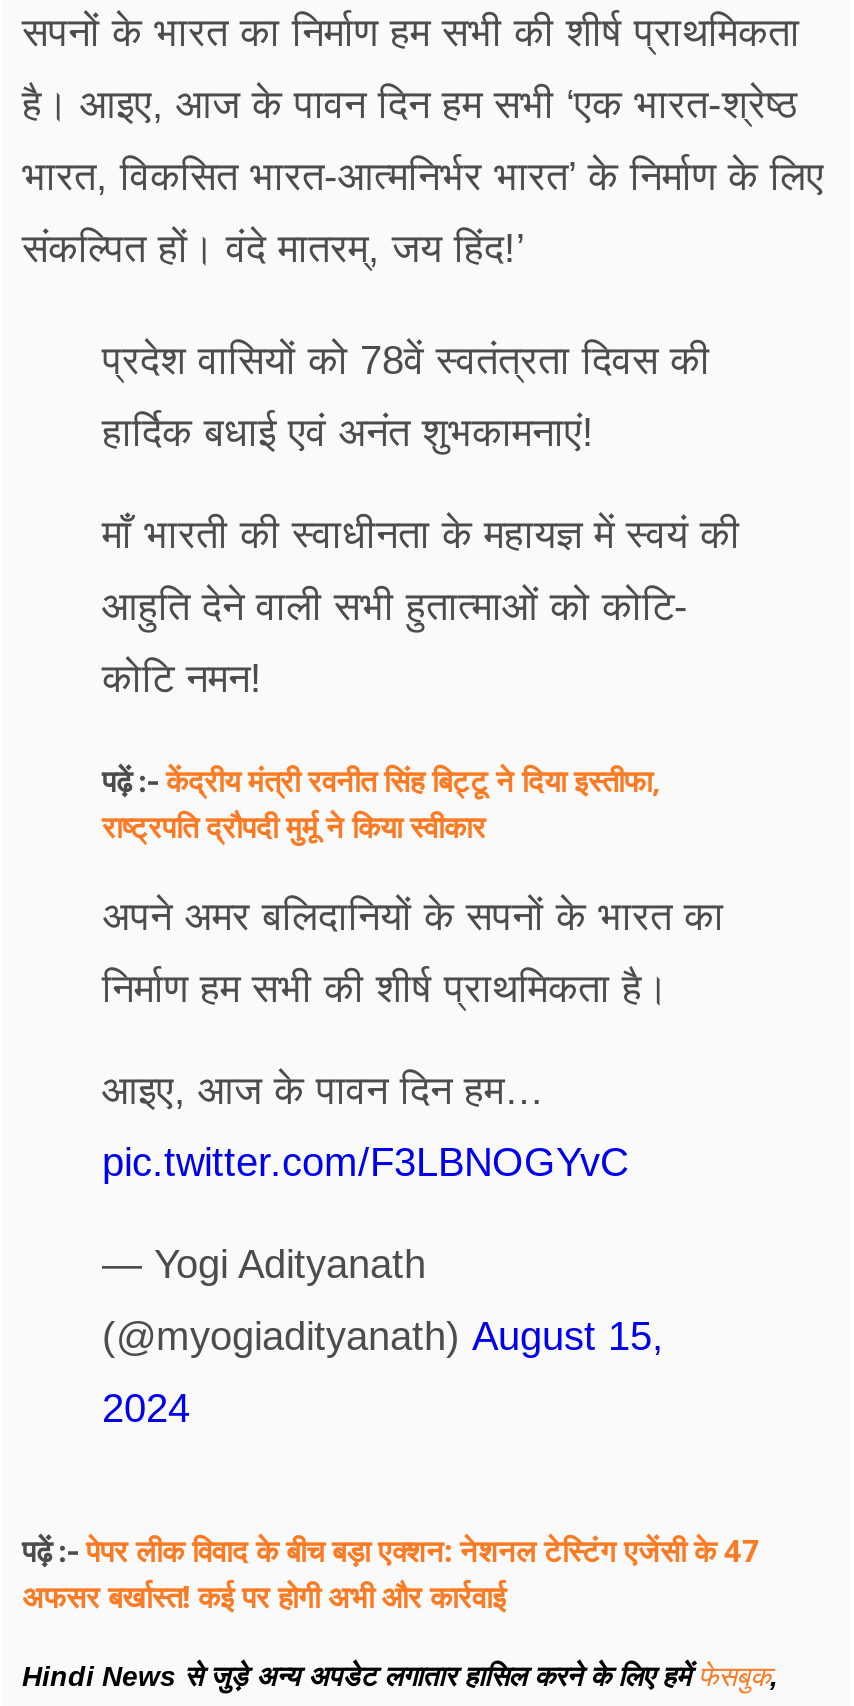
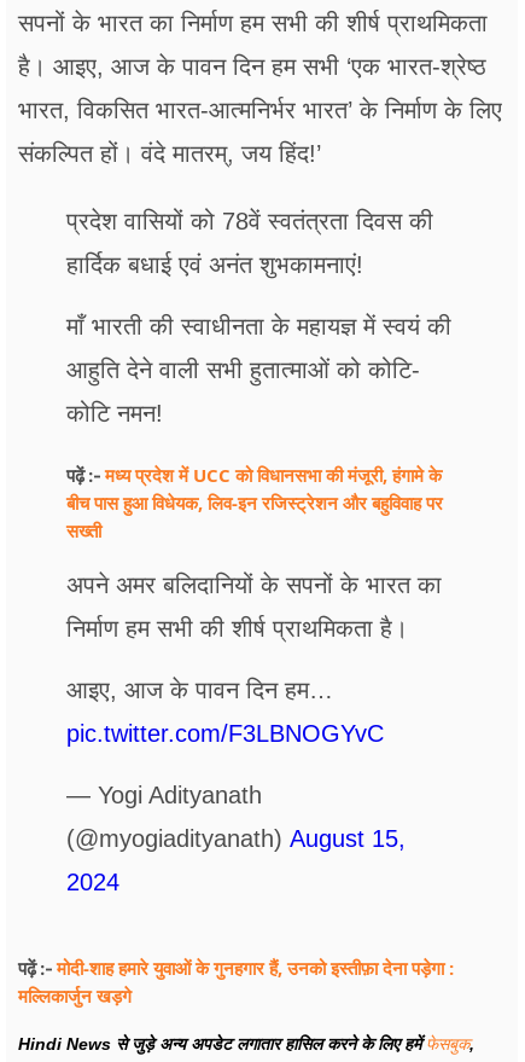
- पढ़ें :- केंद्रीय मंत्री रवनीत सिंह बिट्टू ने दिया इस्तीफा,
- राष्ट्रपति द्रौपदी मुर्मू ने किया स्वीकार
+ पढ़ें :- मध्य प्रदेश में UCC को विधानसभा की मंजूरी, हंगामे के
+ बीच पास हुआ विधेयक, लिव-इन रजिस्ट्रेशन और बहुविवाह पर
+ सख्ती

- पढ़ें :- पेपर लीक विवाद के बीच बड़ा एक्शन: नेशनल टेस्टिंग एजेंसी के 47
- अफसर बर्खास्त! कई पर होगी अभी और कार्रवाई
+ पढ़ें :- मोदी-शाह हमारे युवाओं के गुनहगार हैं, उनको इस्तीफ़ा देना पड़ेगा :
+ मल्लिकार्जुन खड़गे
